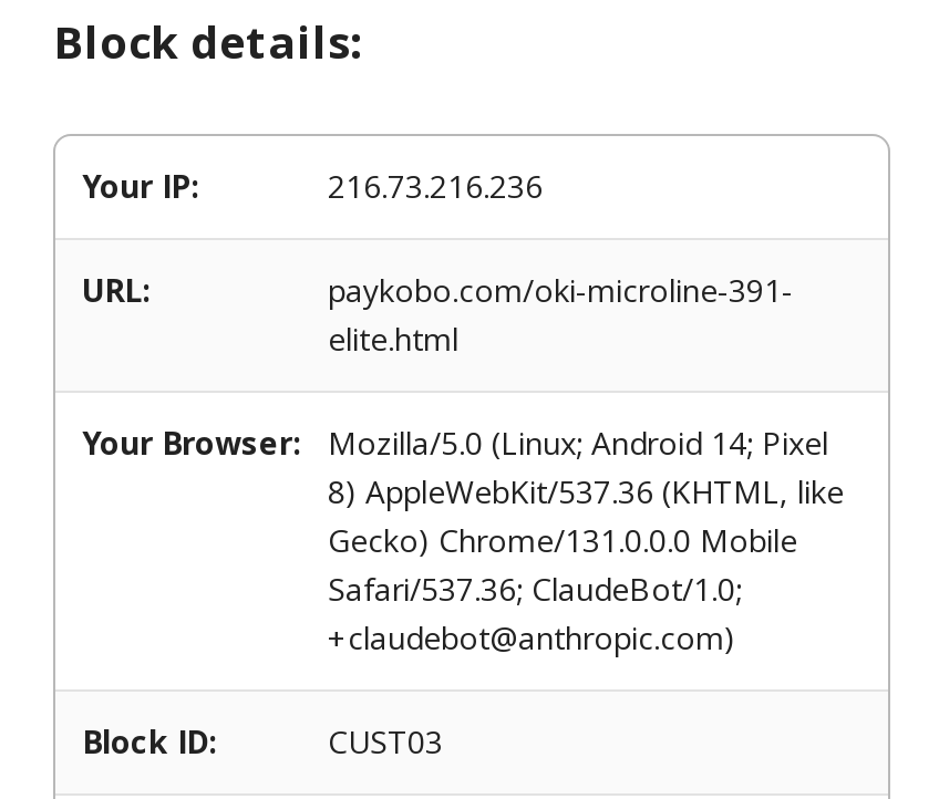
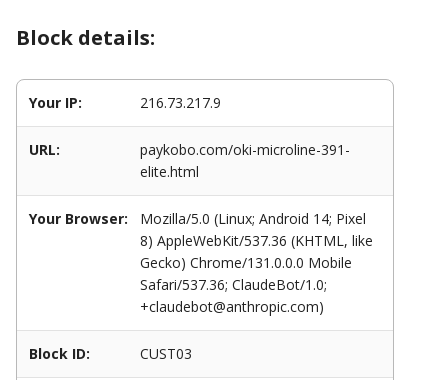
- 216.73.216.236
+ 216.73.217.9
